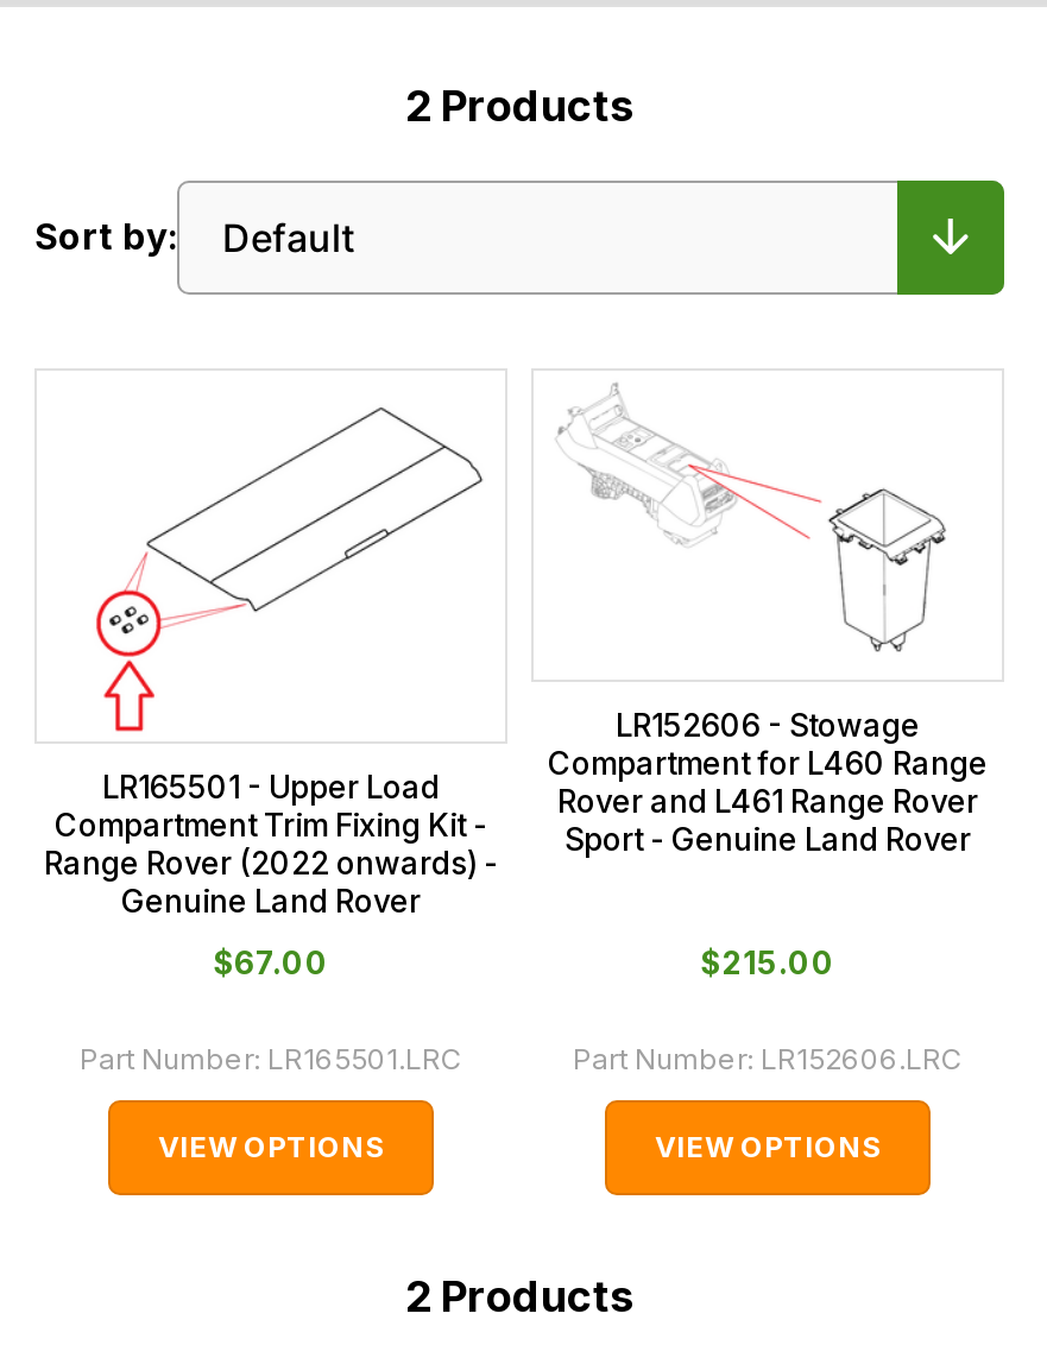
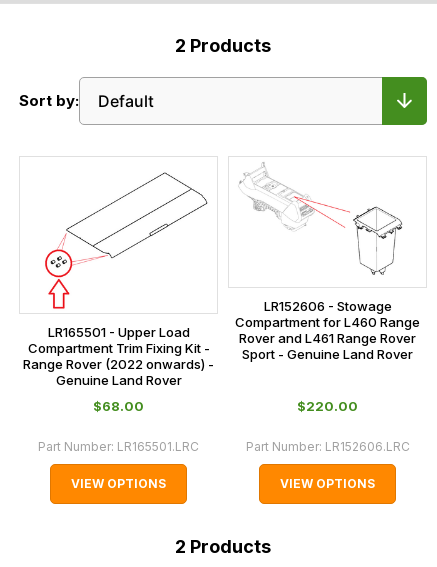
- $‌67.00
+ $‌68.00

- $‌215.00
+ $‌220.00
